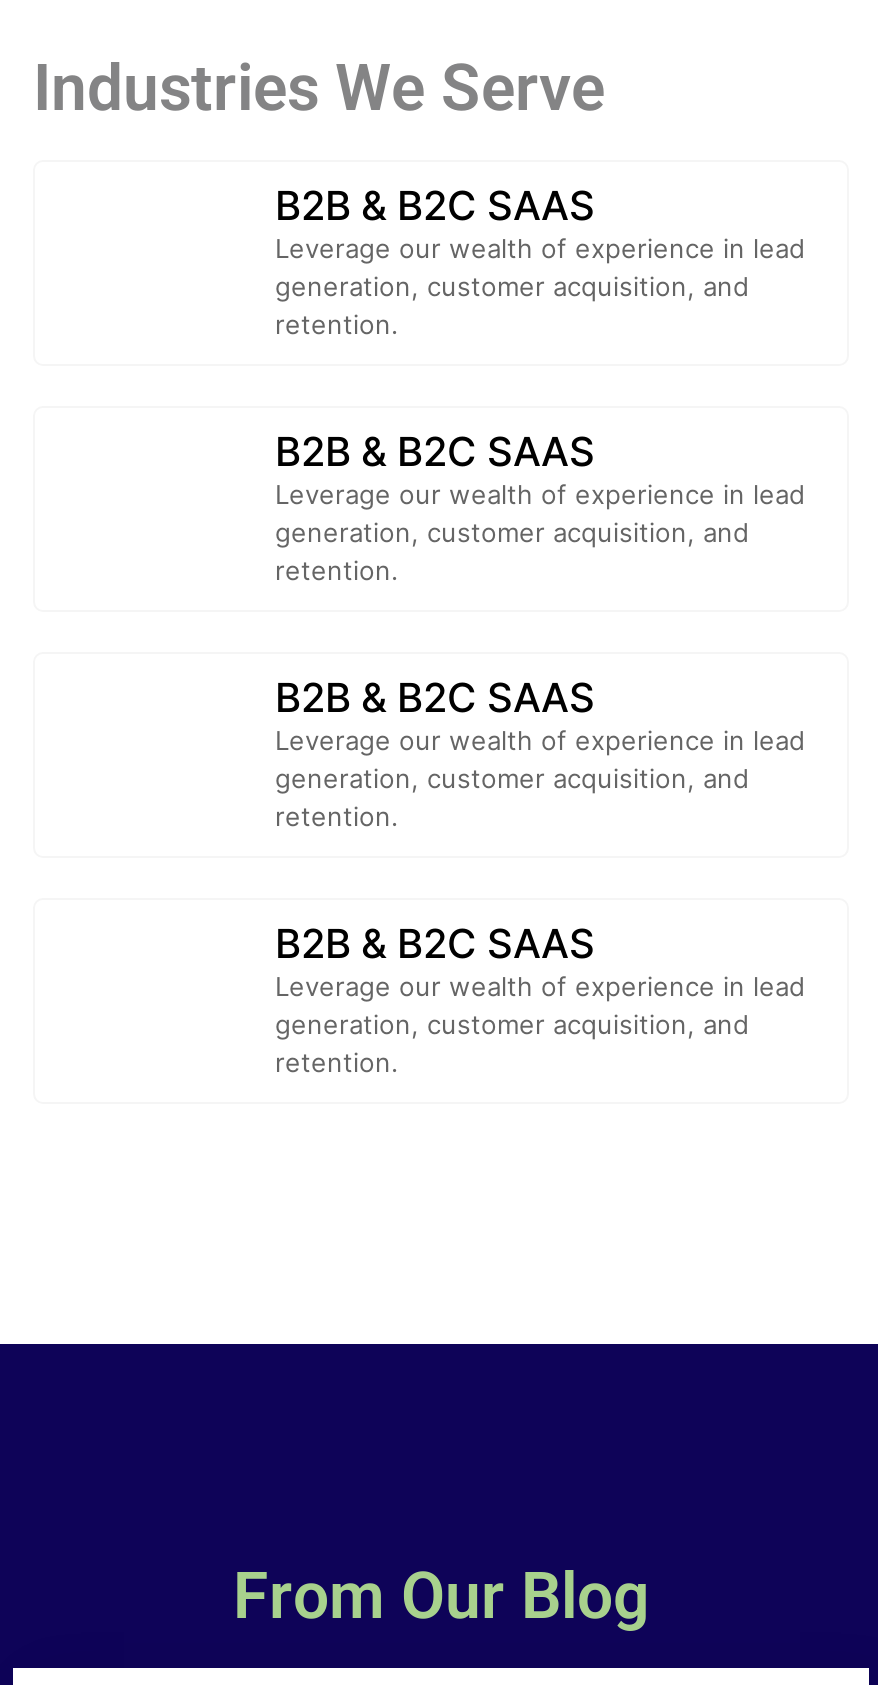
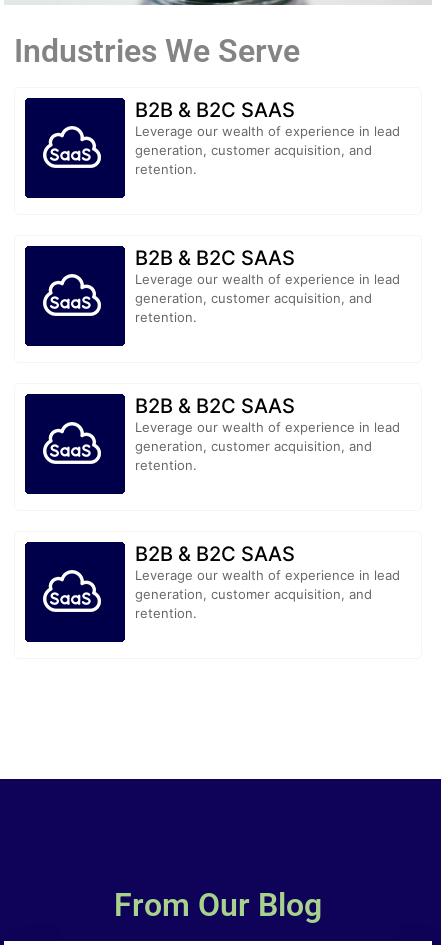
+ [image]

+ [image]

+ [image]

+ [image]
